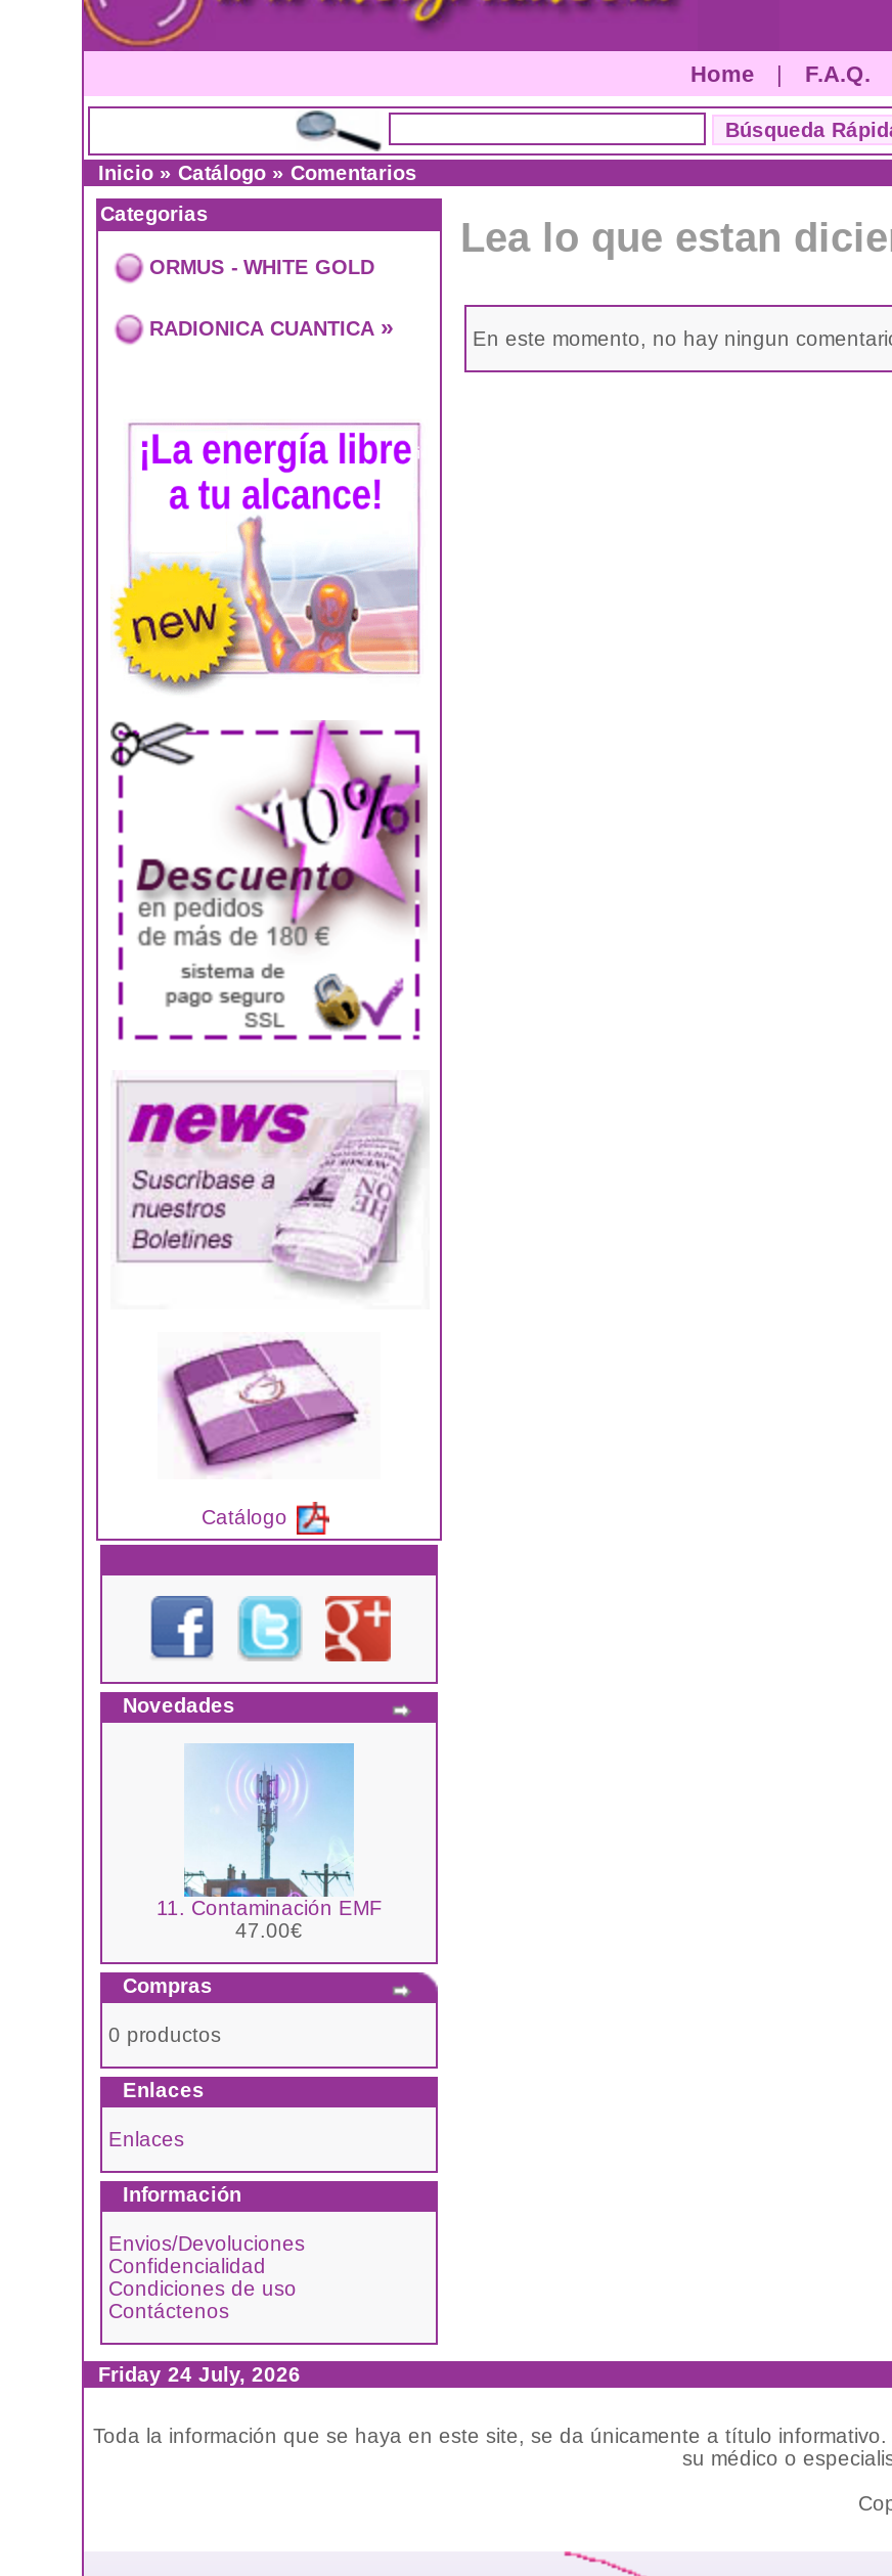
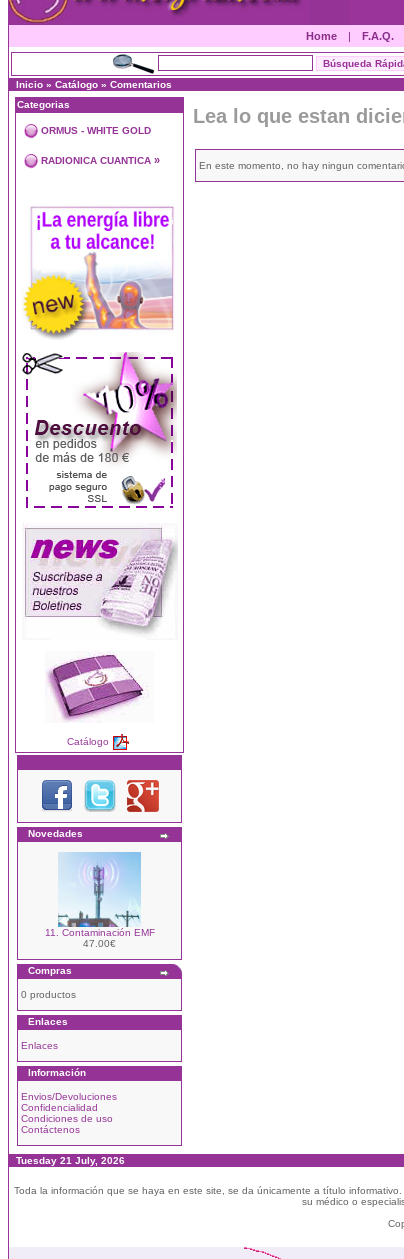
- Friday 24 July, 2026
+ Tuesday 21 July, 2026
